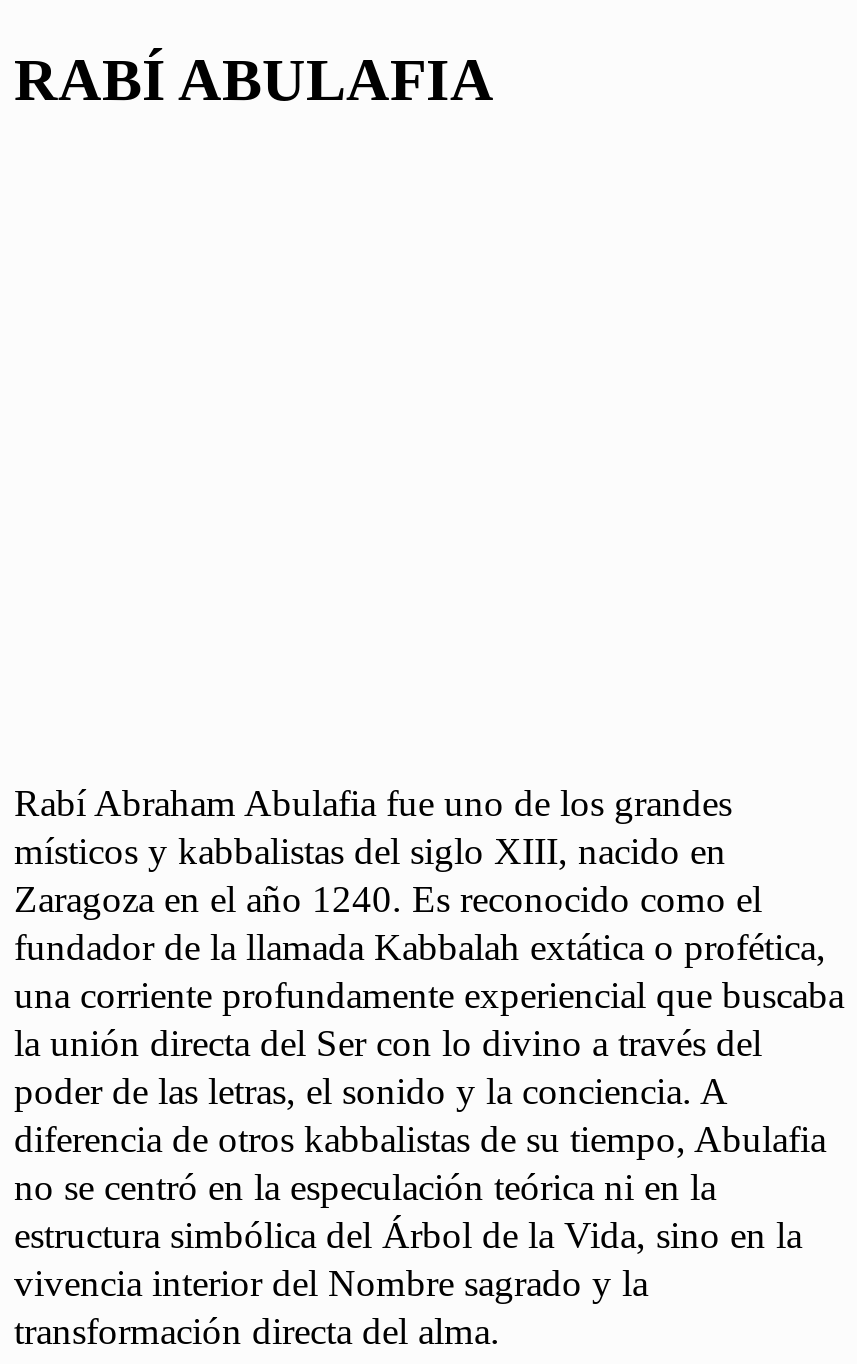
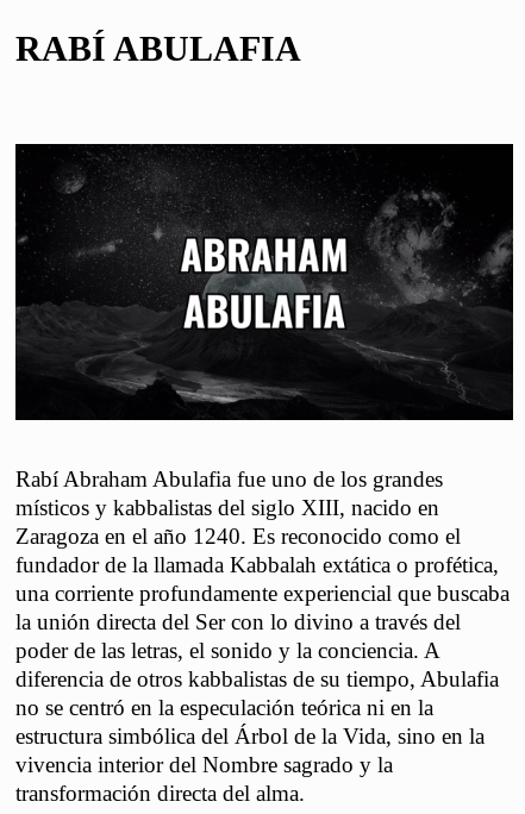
+ [image]
